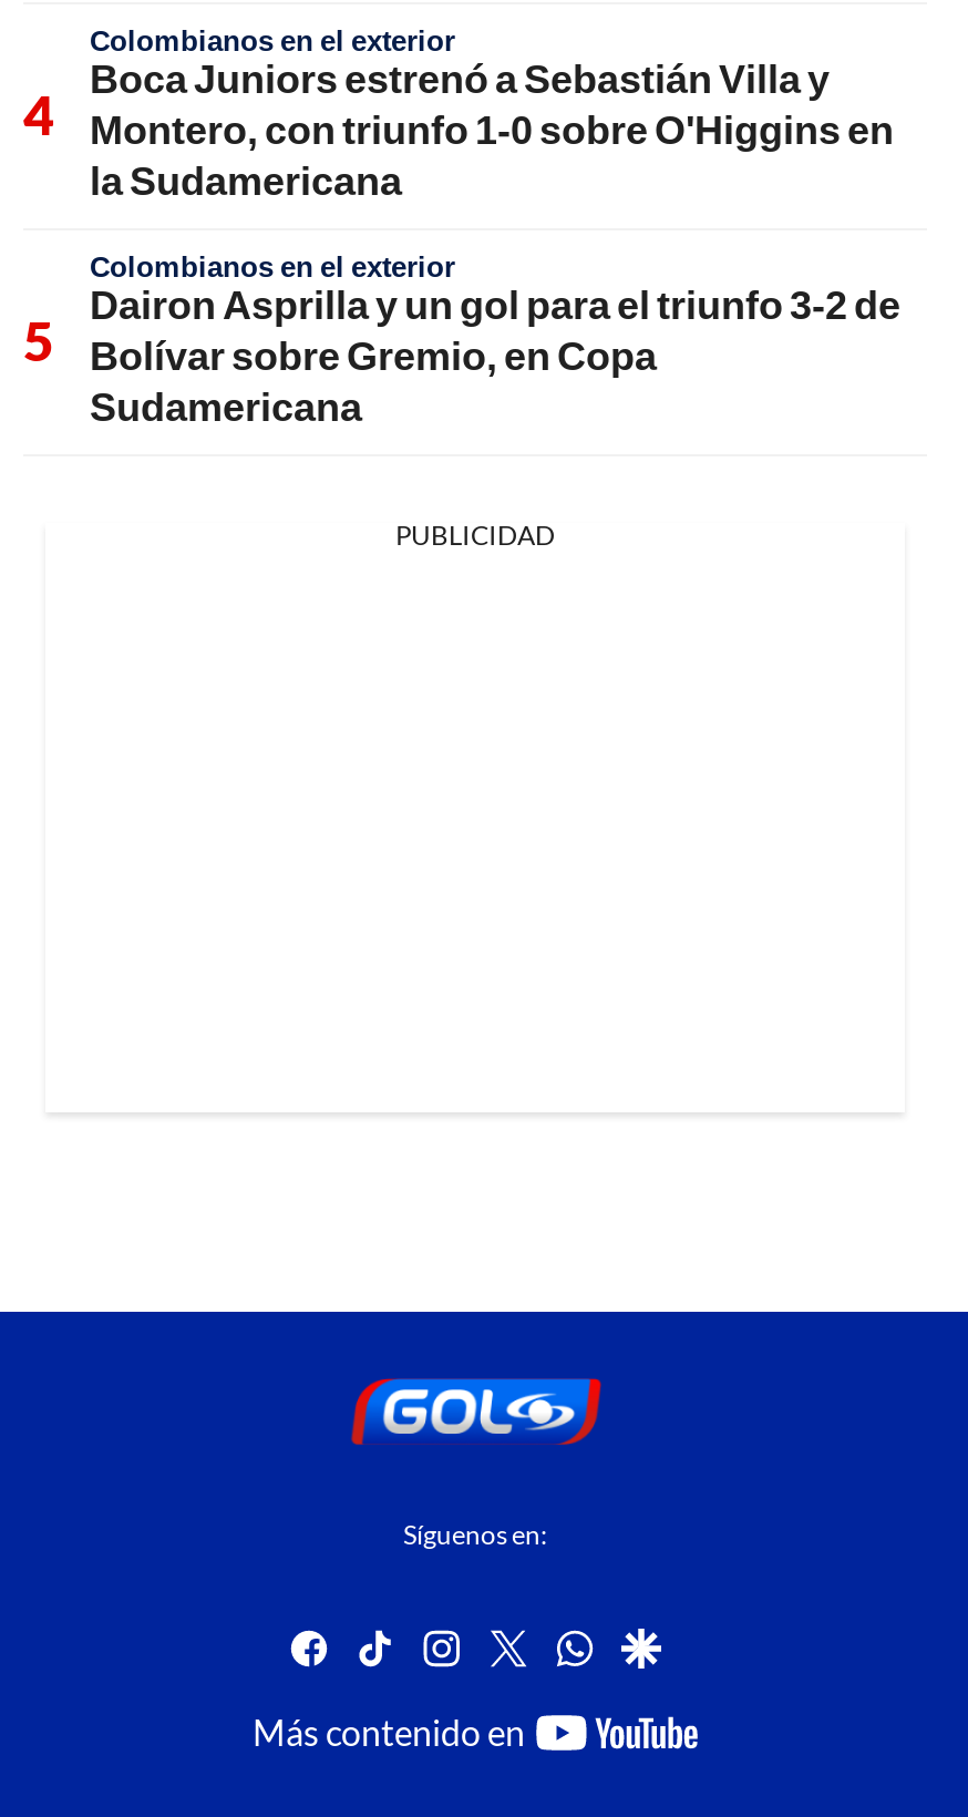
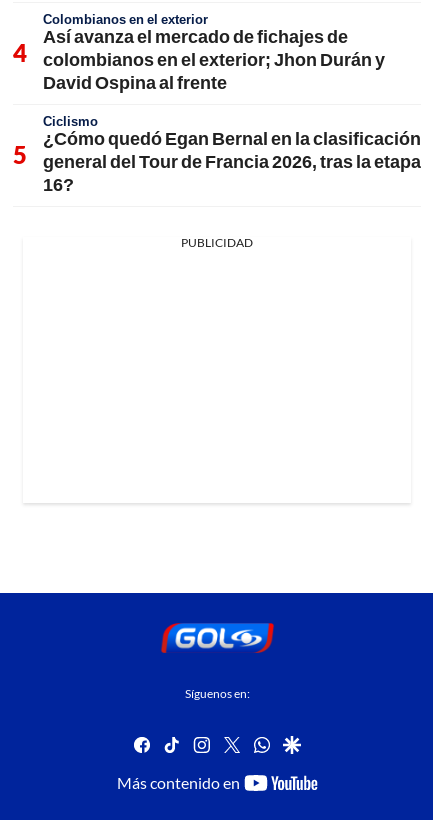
- Boca Juniors estrenó a Sebastián Villa y
- Montero, con triunfo 1-0 sobre O'Higgins en
- la Sudamericana
+ Así avanza el mercado de fichajes de
+ colombianos en el exterior; Jhon Durán y
+ David Ospina al frente

- Colombianos en el exterior
- Dairon Asprilla y un gol para el triunfo 3-2 de
- Bolívar sobre Gremio, en Copa
- Sudamericana
+ Ciclismo
+ ¿Cómo quedó Egan Bernal en la clasificación
+ general del Tour de Francia 2026, tras la etapa
+ 16?
